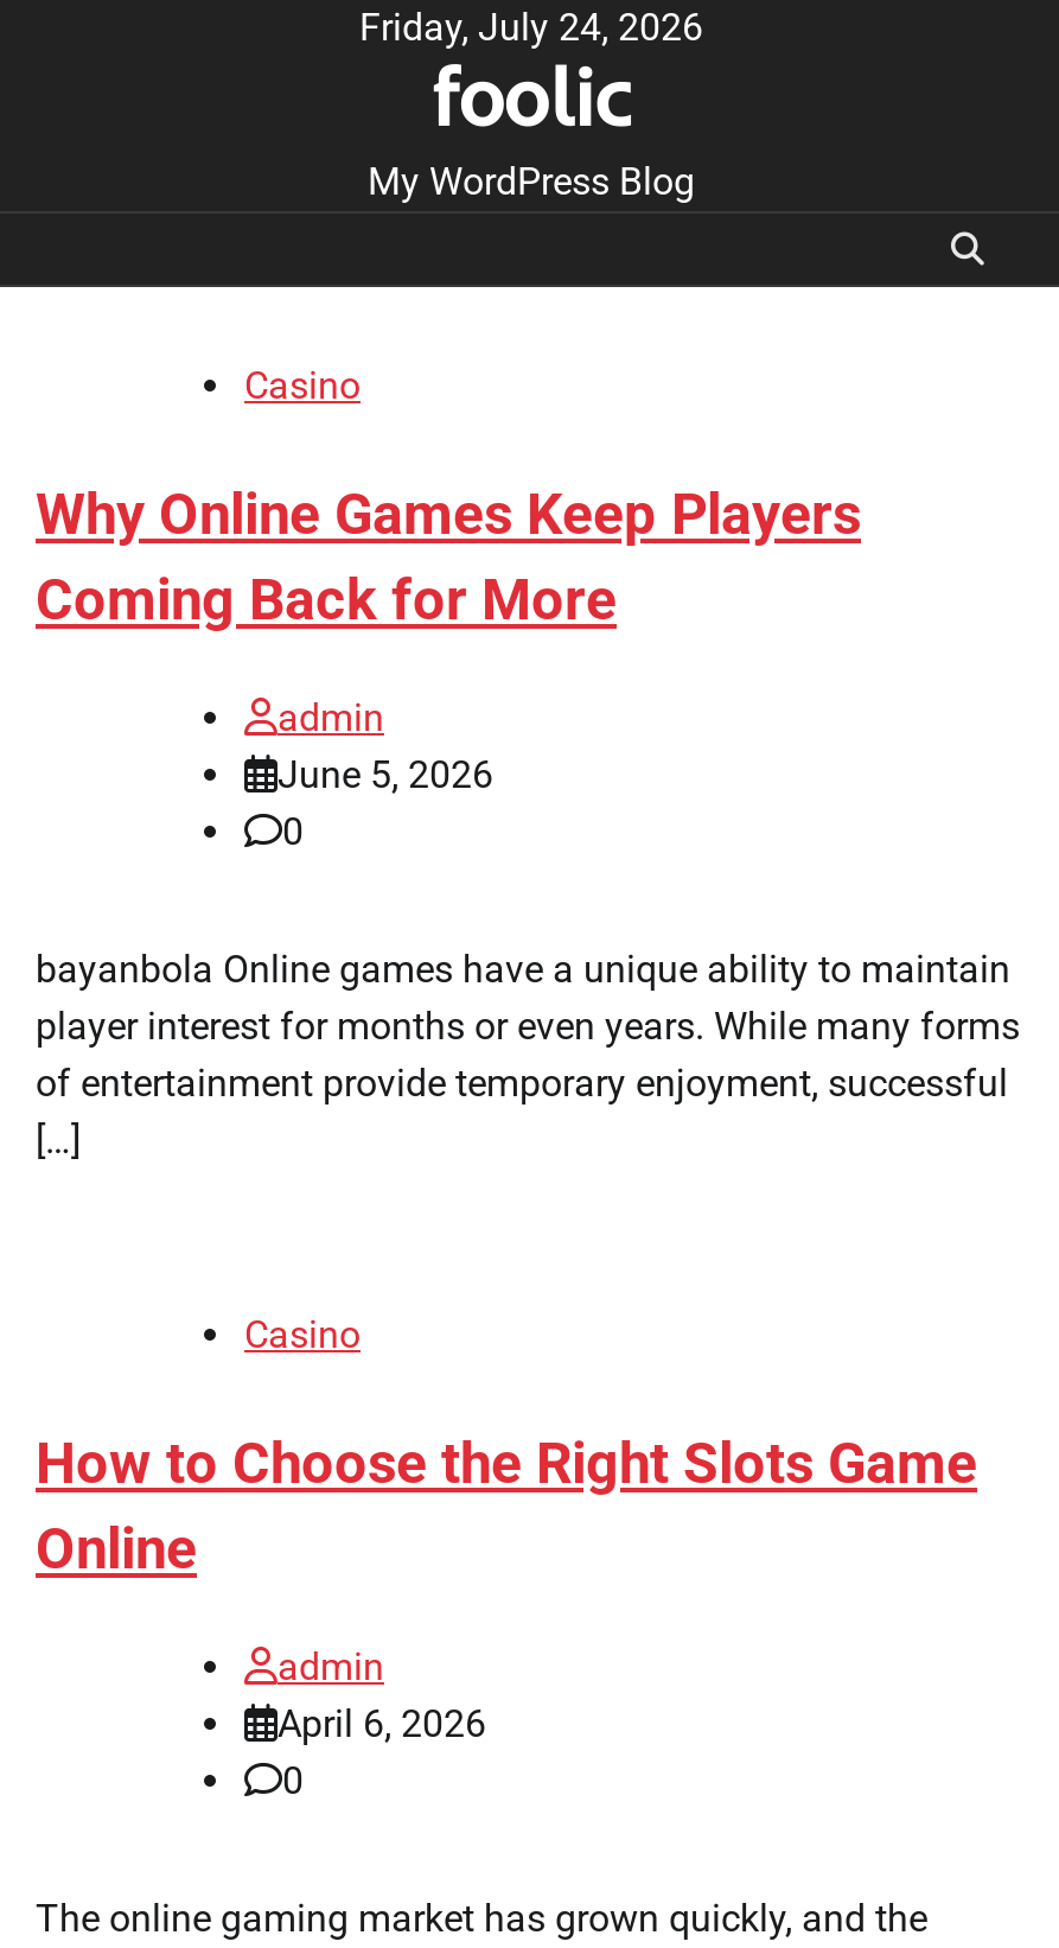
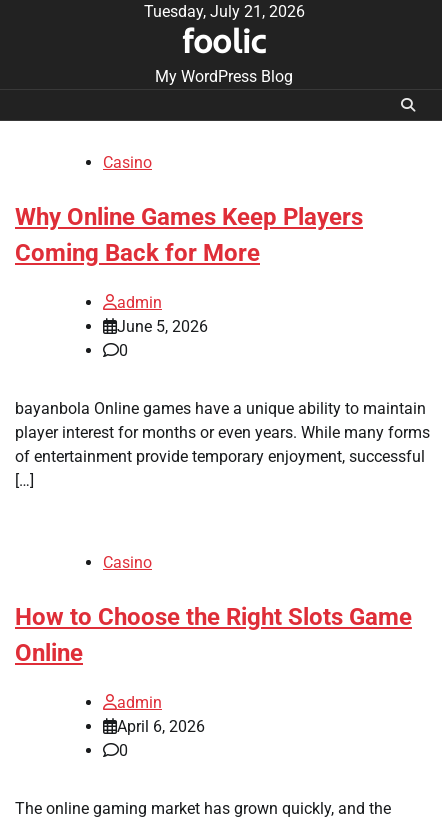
- Friday, July 24, 2026
+ Tuesday, July 21, 2026
